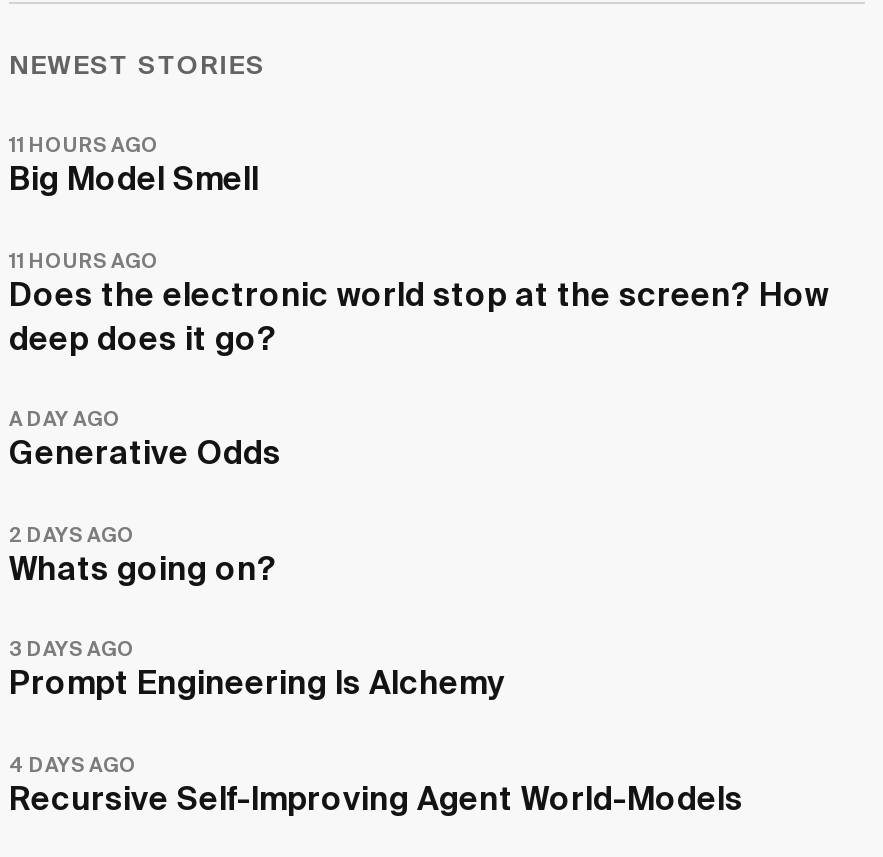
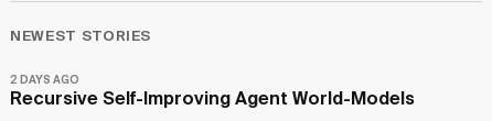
- 11 HOURS AGO
- Big Model Smell
- 11 HOURS AGO
- Does the electronic world stop at the screen? How
- deep does it go?
- A DAY AGO
- Generative Odds

- Whats going on?
- 3 DAYS AGO
- Prompt Engineering Is Alchemy
- 4 DAYS AGO
